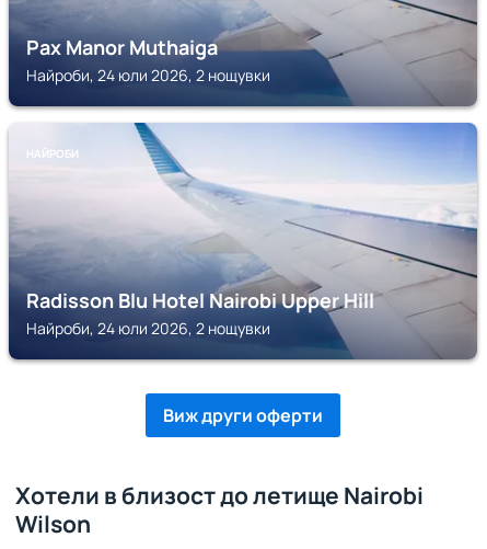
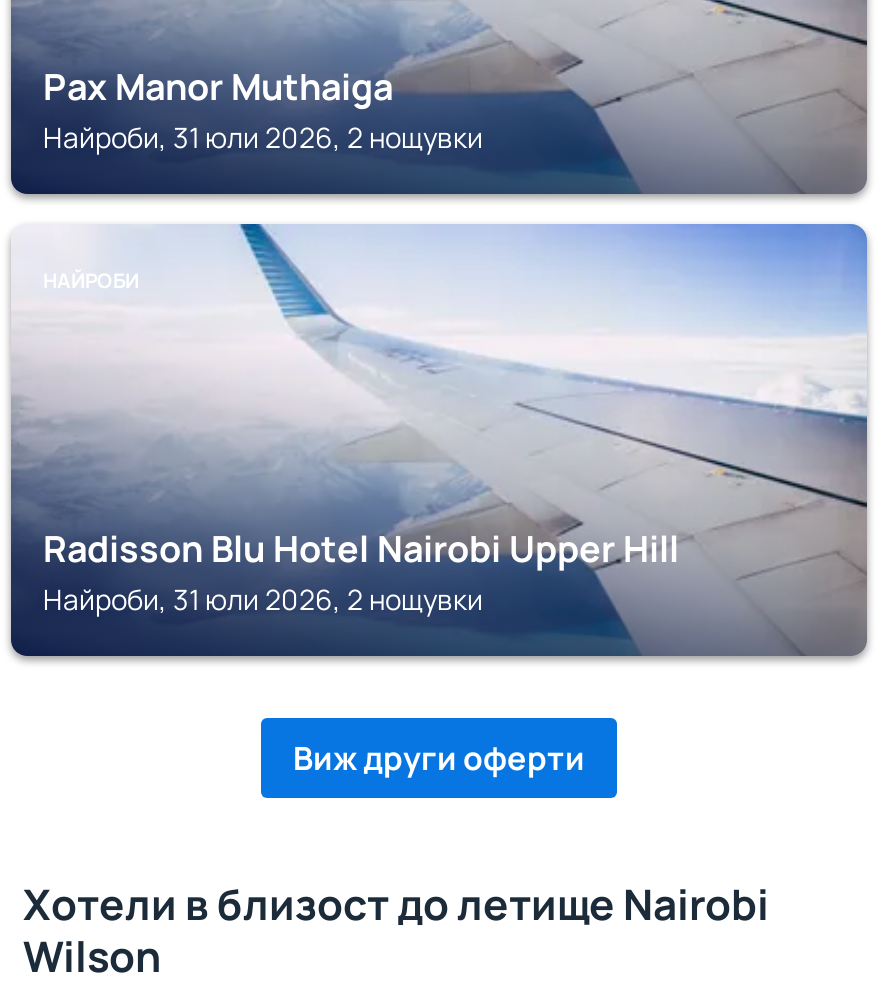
- Найроби, 24 юли 2026, 2 нощувки
+ Найроби, 31 юли 2026, 2 нощувки

- Найроби, 24 юли 2026, 2 нощувки
+ Найроби, 31 юли 2026, 2 нощувки
